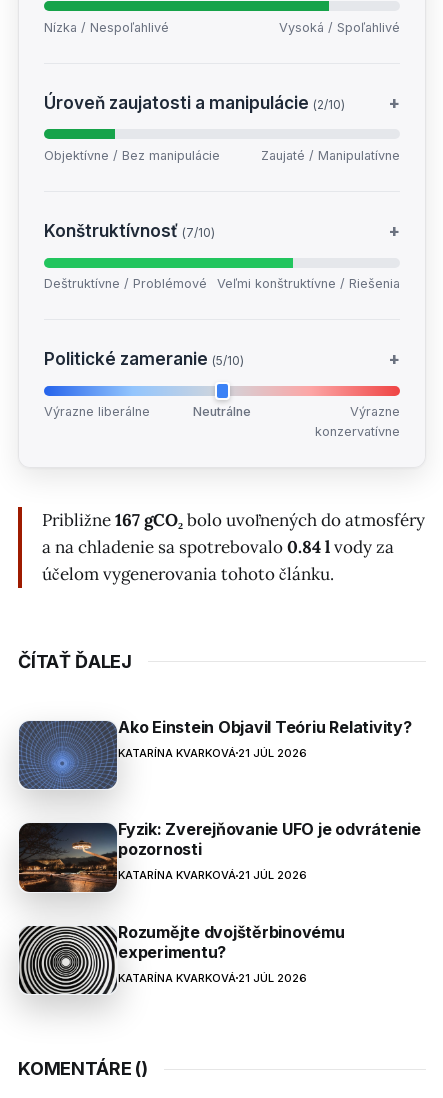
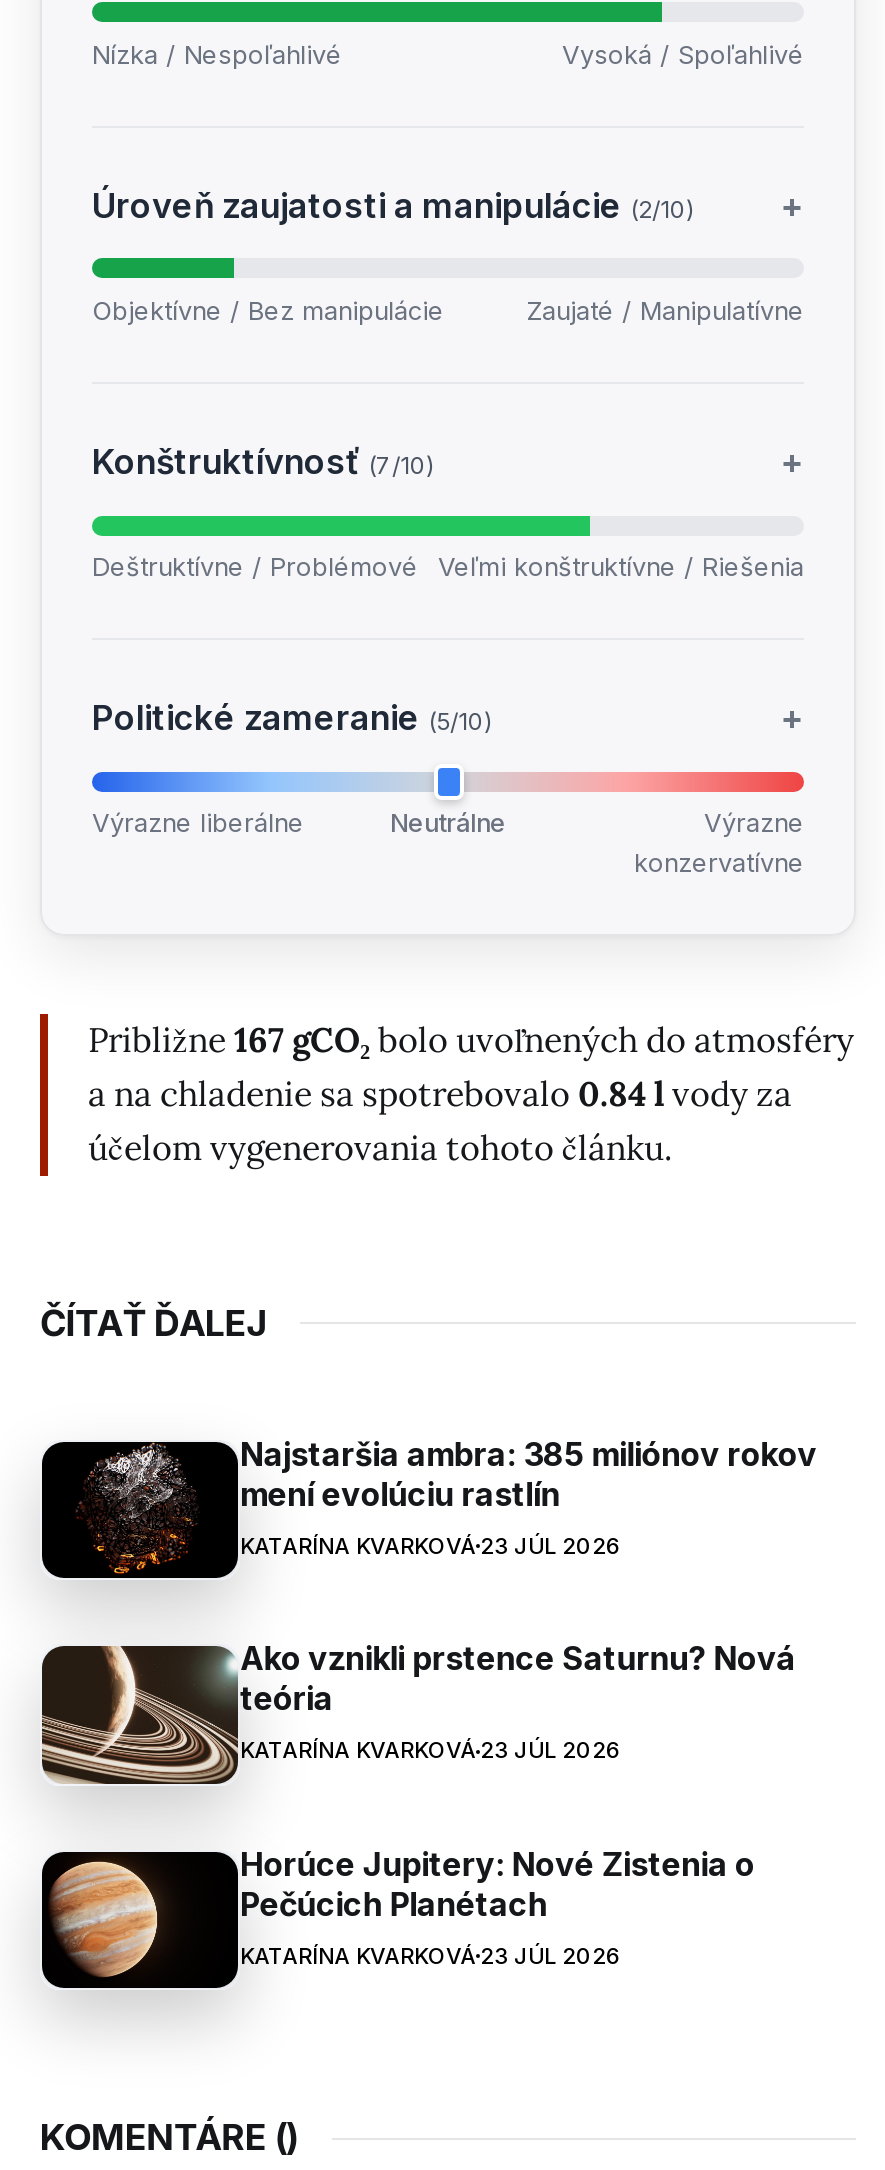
- [image]
- Ako Einstein Objavil Teóriu Relativity?
- KATARÍNA KVARKOVÁ 21 JÚL 2026
+ [image]
+ Najstaršia ambra: 385 miliónov rokov
+ mení evolúciu rastlín
+ KATARÍNA KVARKOVÁ 23 JÚL 2026

- [image]
- Fyzik: Zverejňovanie UFO je odvrátenie
- pozornosti
- KATARÍNA KVARKOVÁ 21 JÚL 2026
+ [image]
+ Ako vznikli prstence Saturnu? Nová
+ teória
+ KATARÍNA KVARKOVÁ 23 JÚL 2026

- [image]
- Rozumějte dvojštěrbinovému
- experimentu?
- KATARÍNA KVARKOVÁ 21 JÚL 2026
+ [image]
+ Horúce Jupitery: Nové Zistenia o
+ Pečúcich Planétach
+ KATARÍNA KVARKOVÁ 23 JÚL 2026
